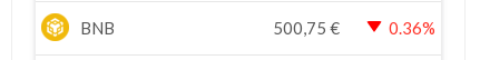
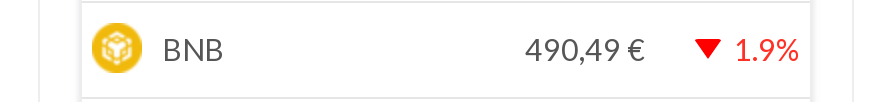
- 500,75 €
+ 490,49 €

- 0.36%
+ 1.9%
